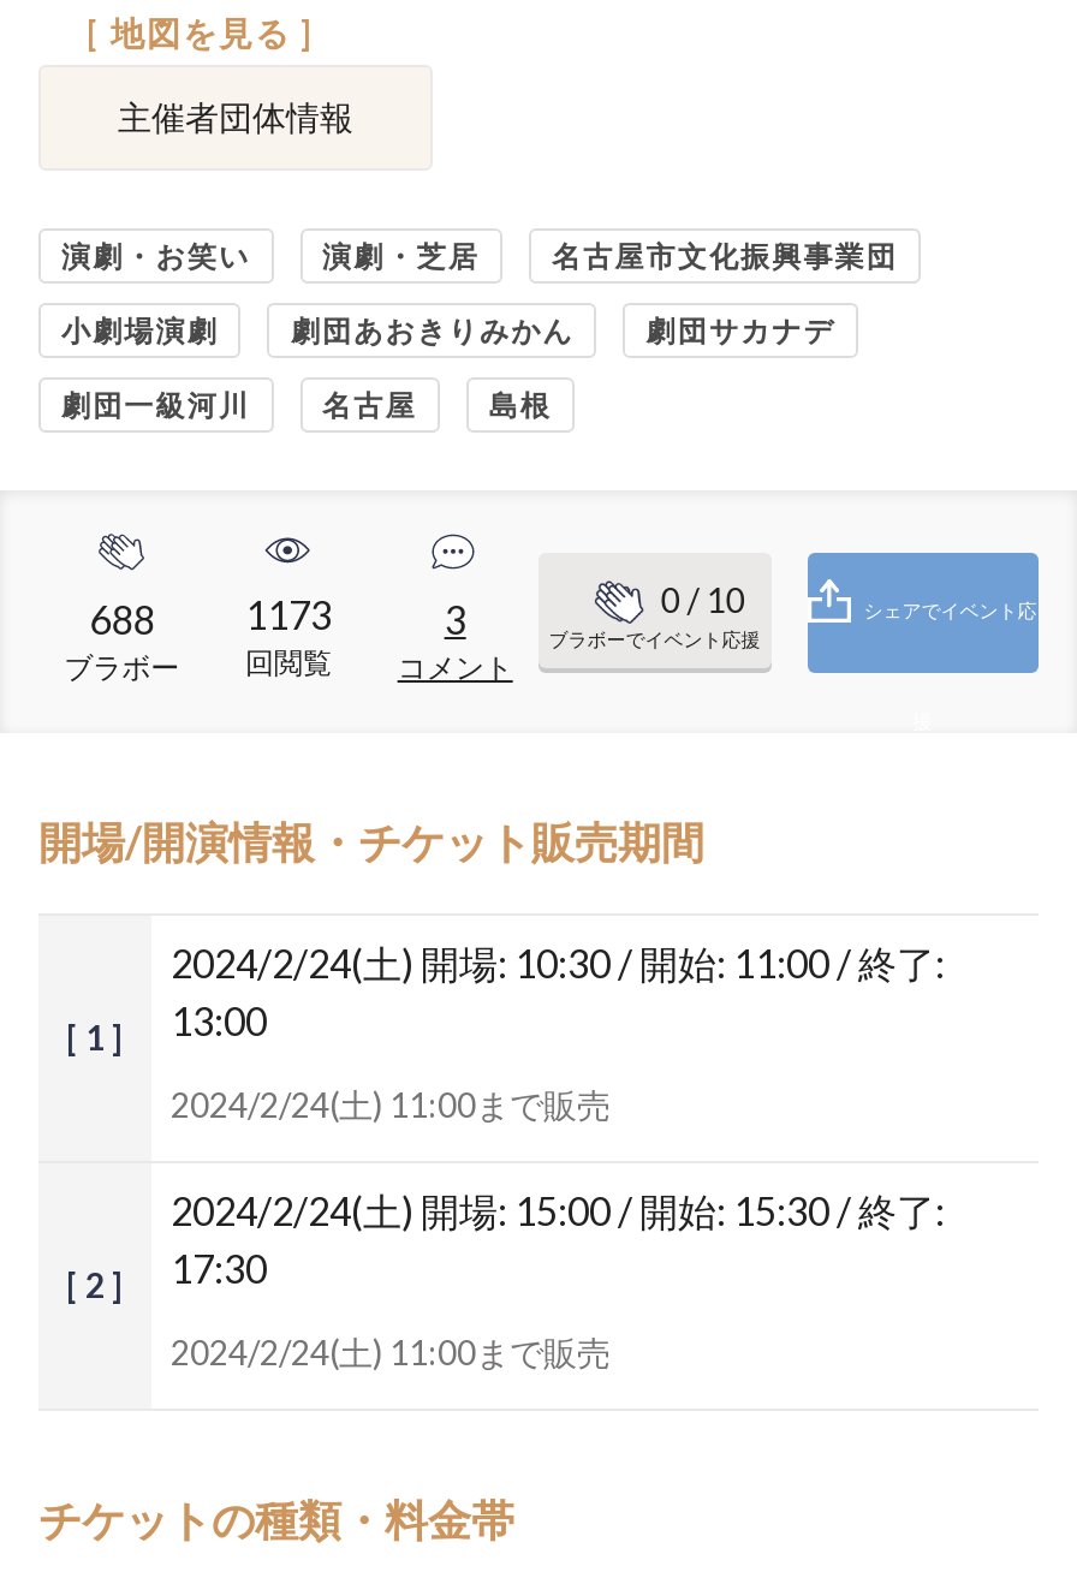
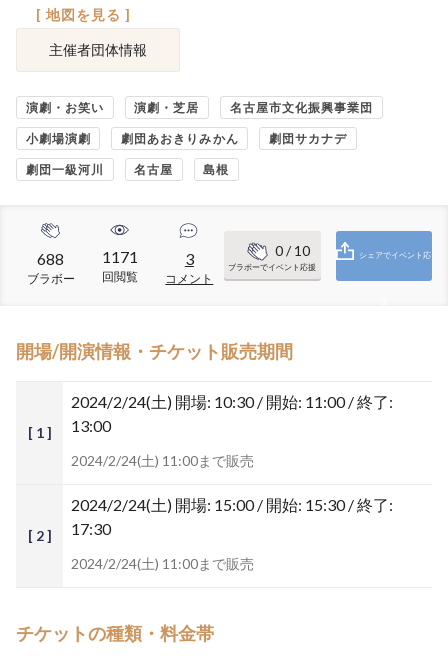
- 688 1173
+ 688 1171
